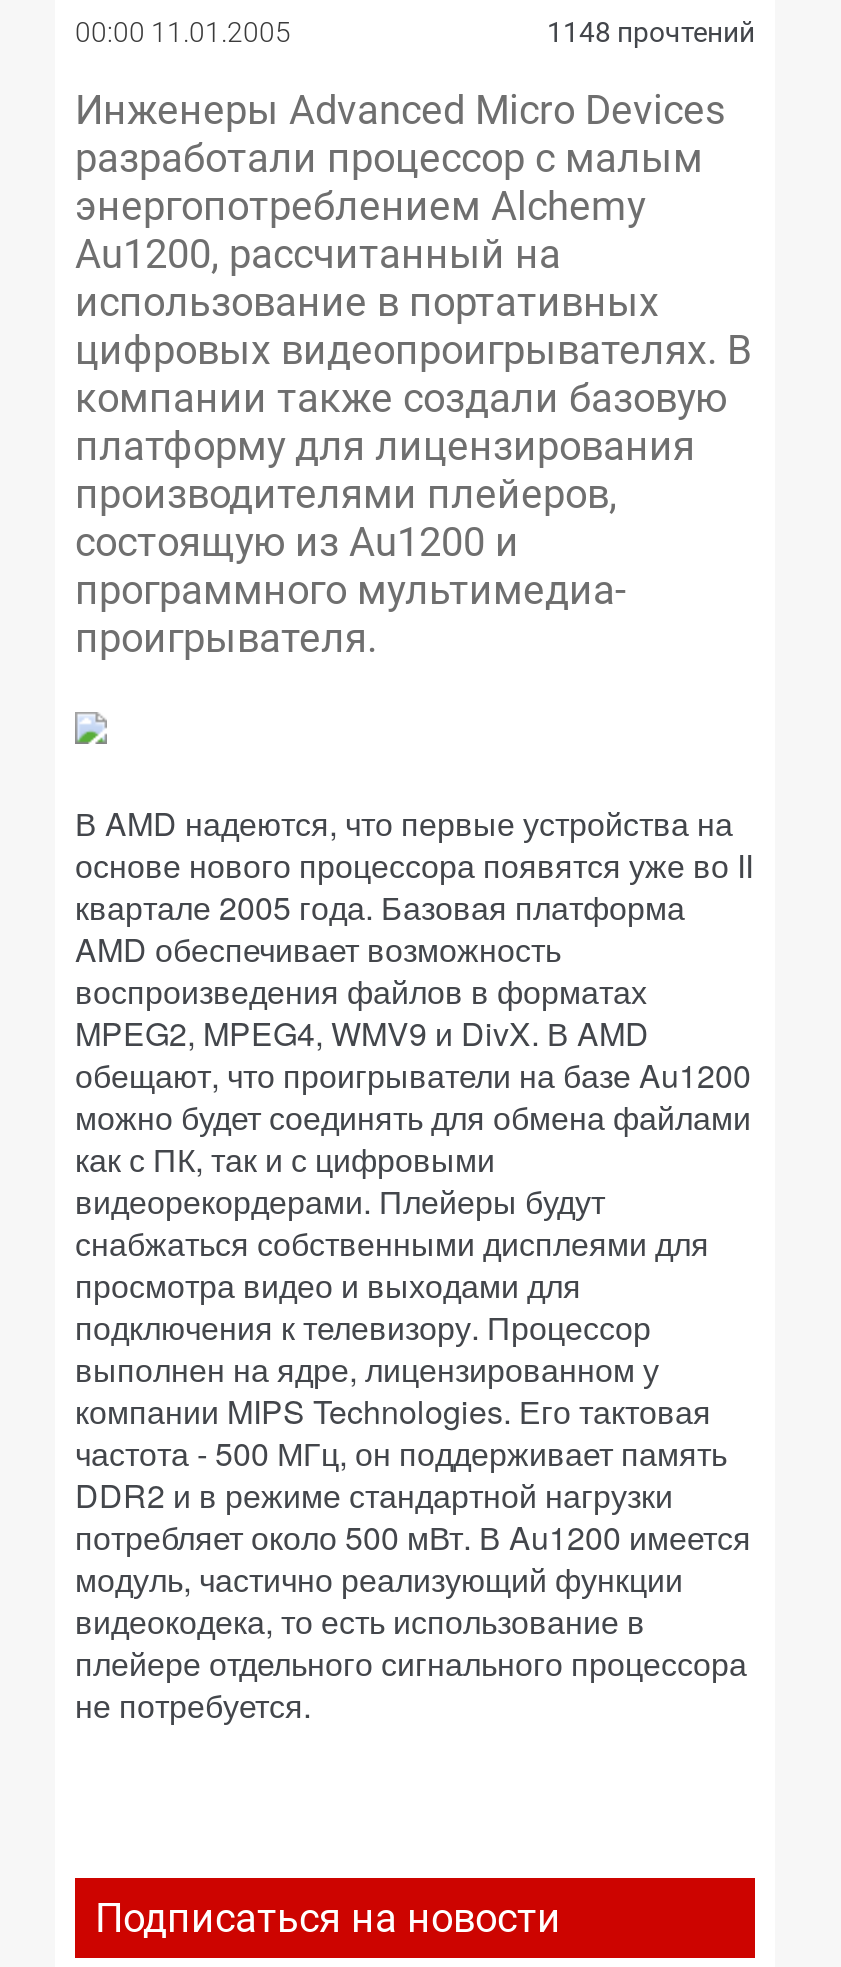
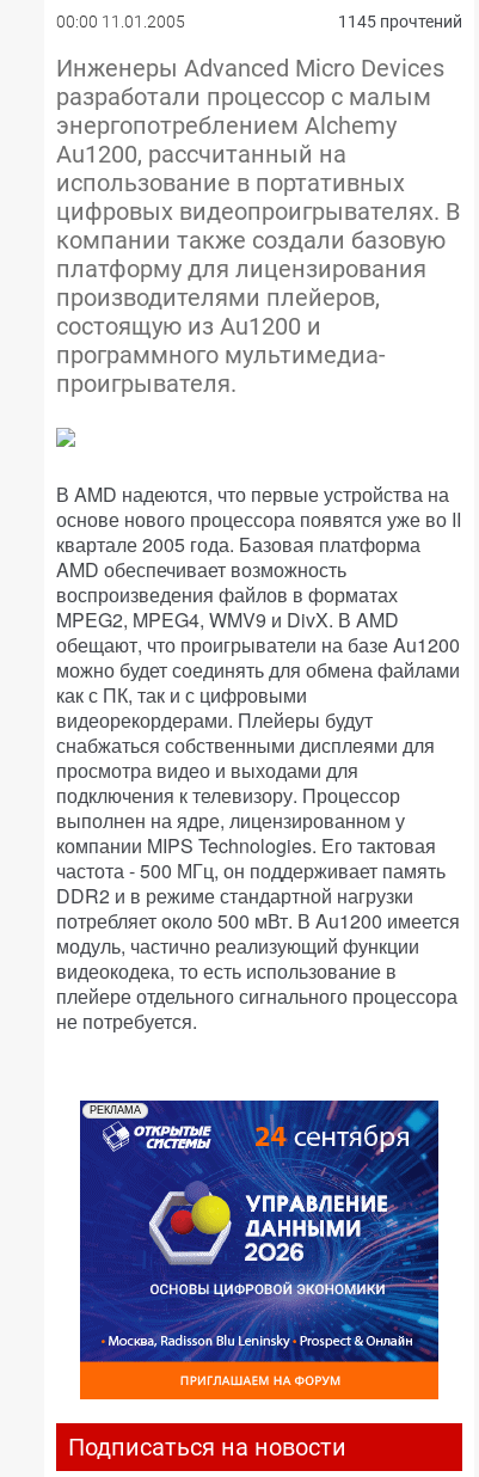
- 1148 прочтений
+ 1145 прочтений

+ [image]
+ РЕКЛАМА
